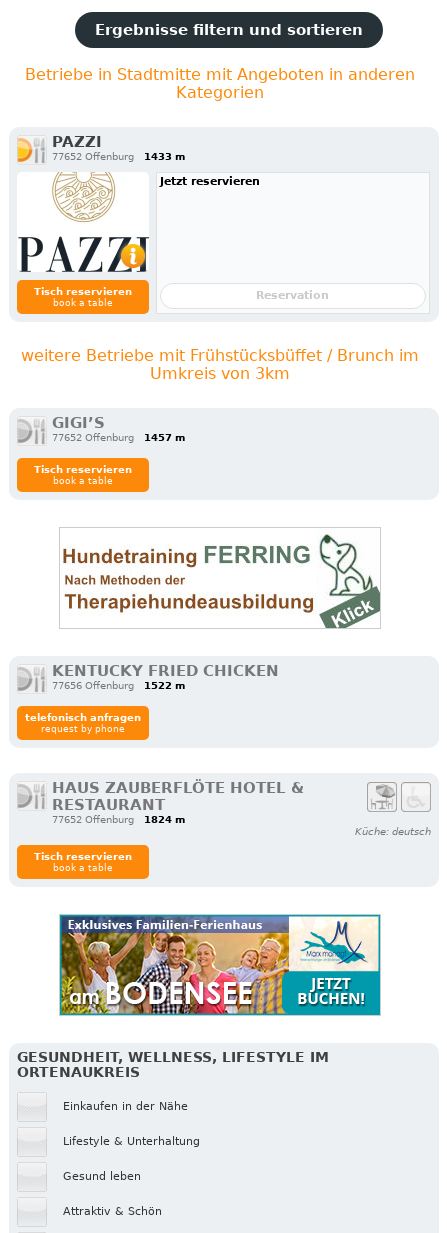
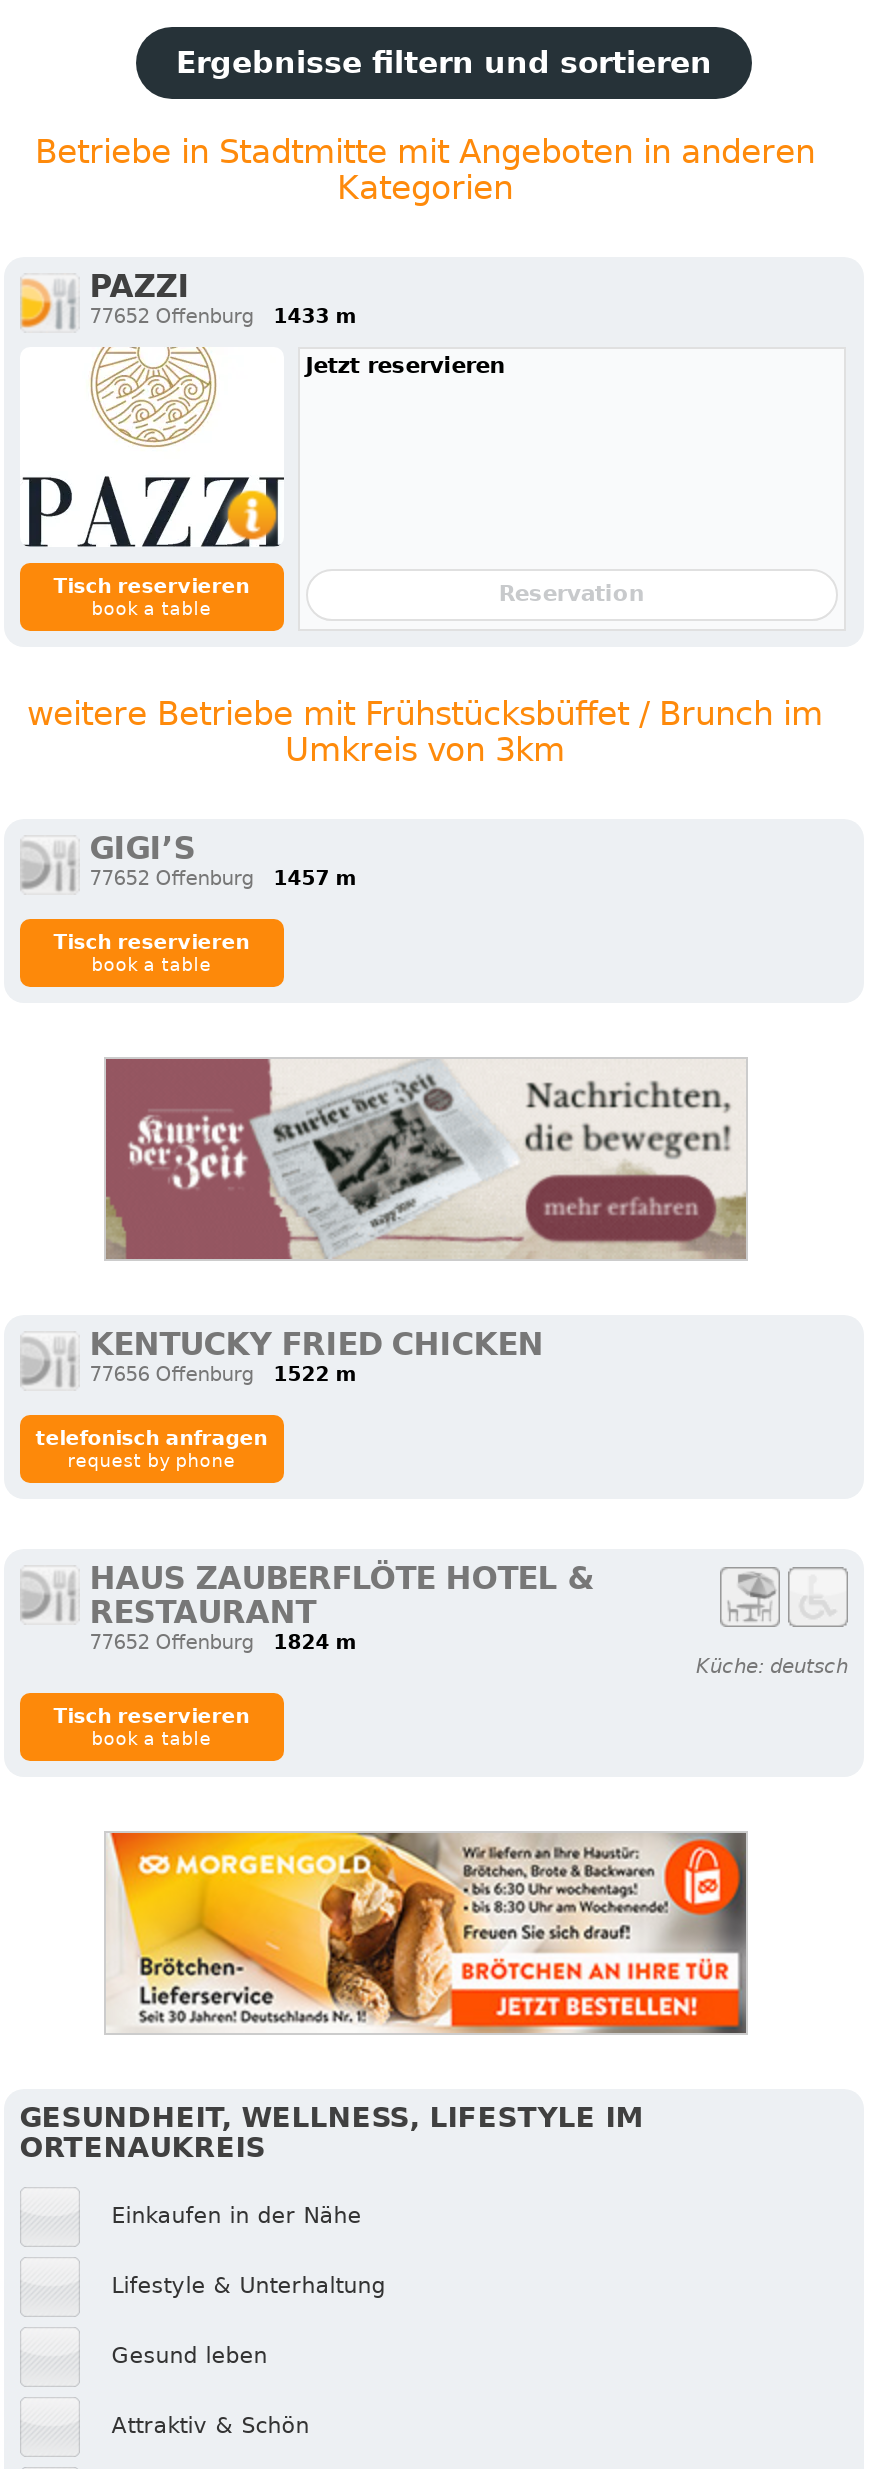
- [image]
+ [image]

- [image]
+ [image]
